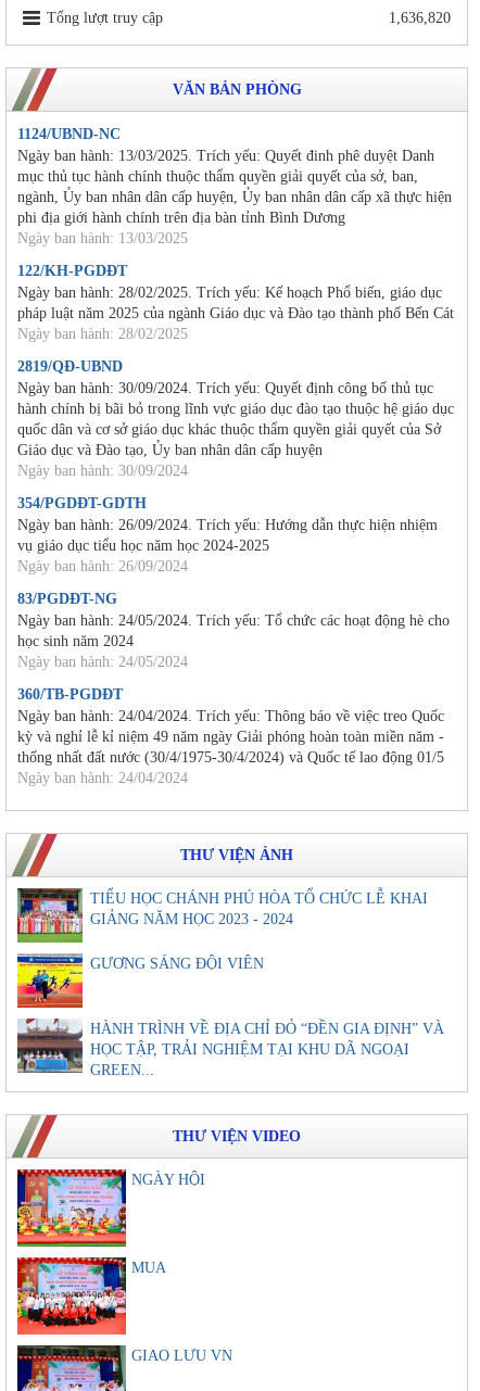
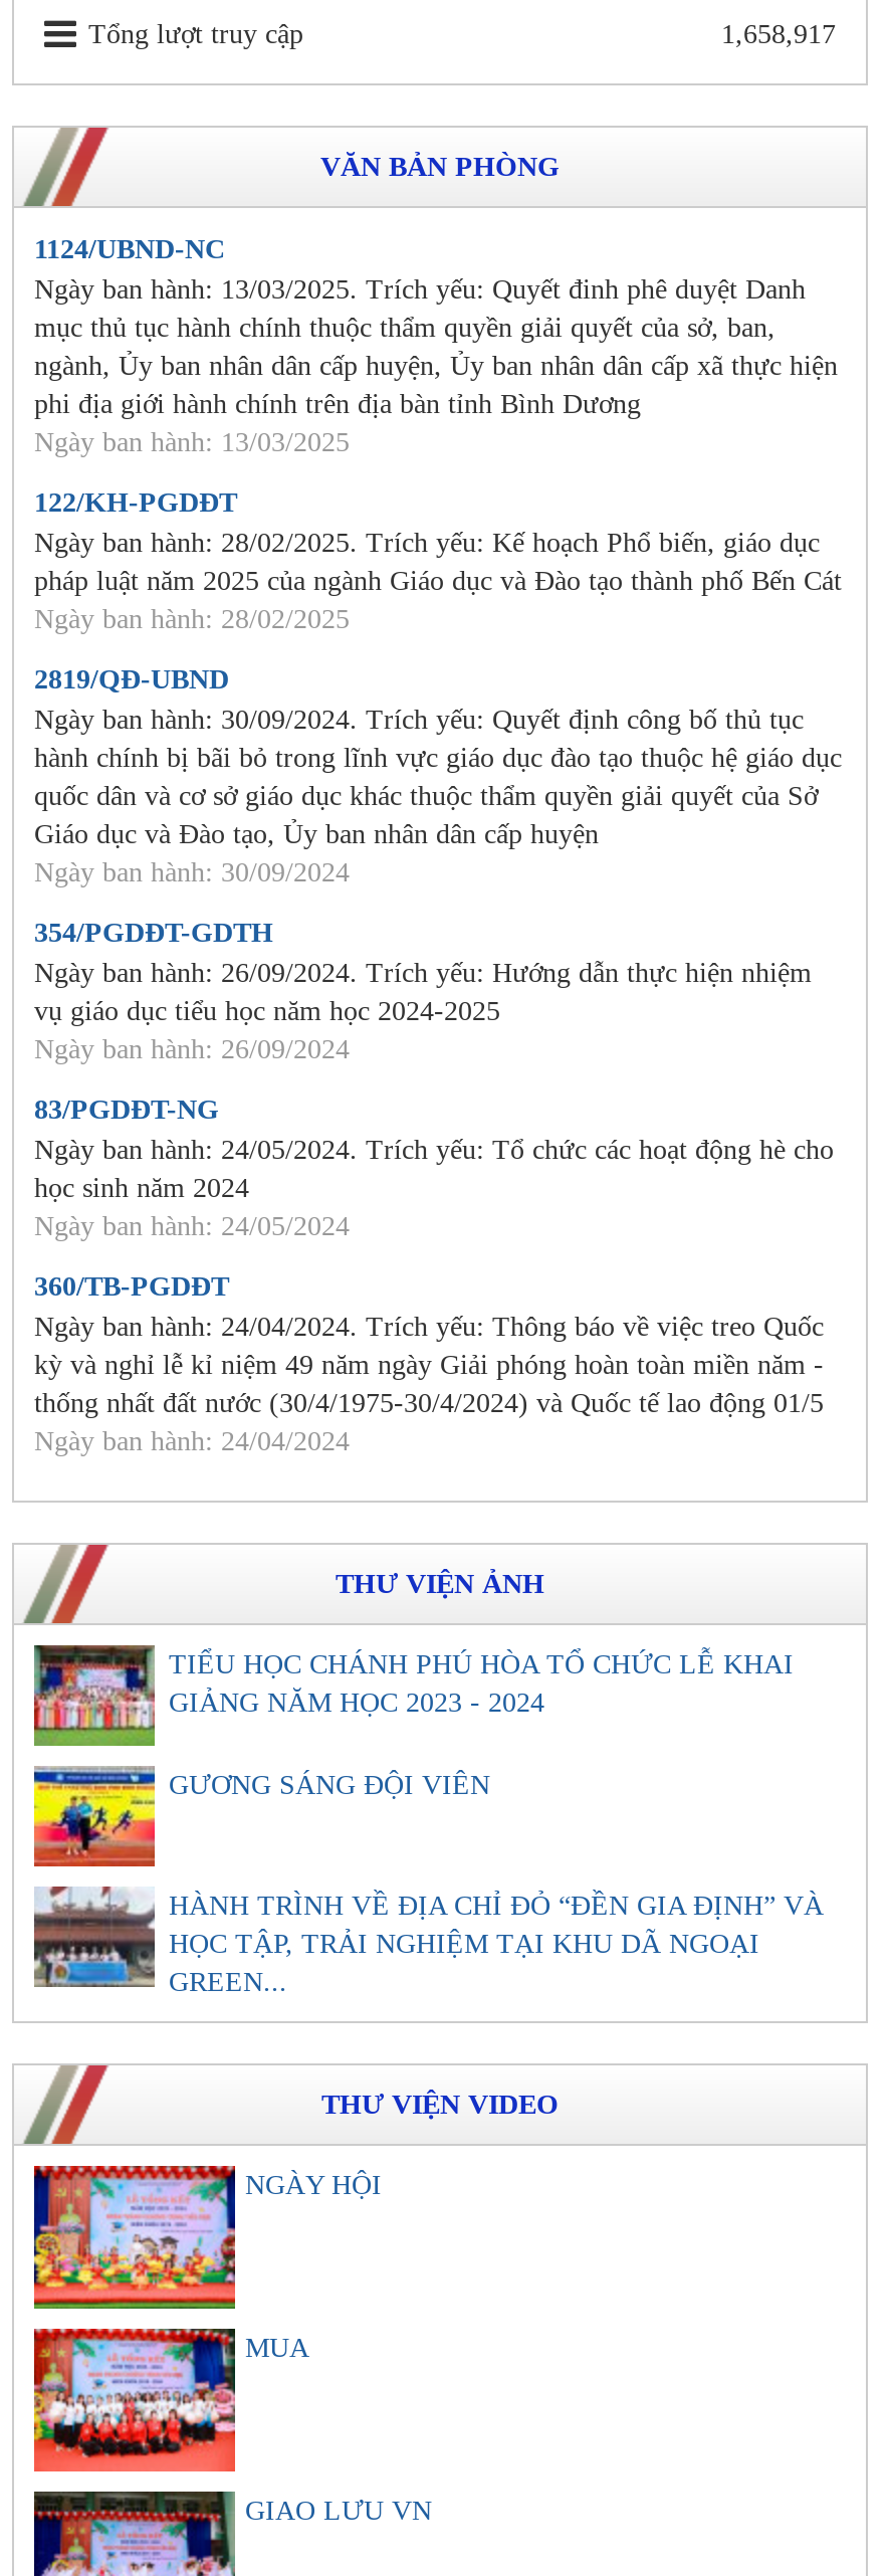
- 1,636,820
+ 1,658,917
